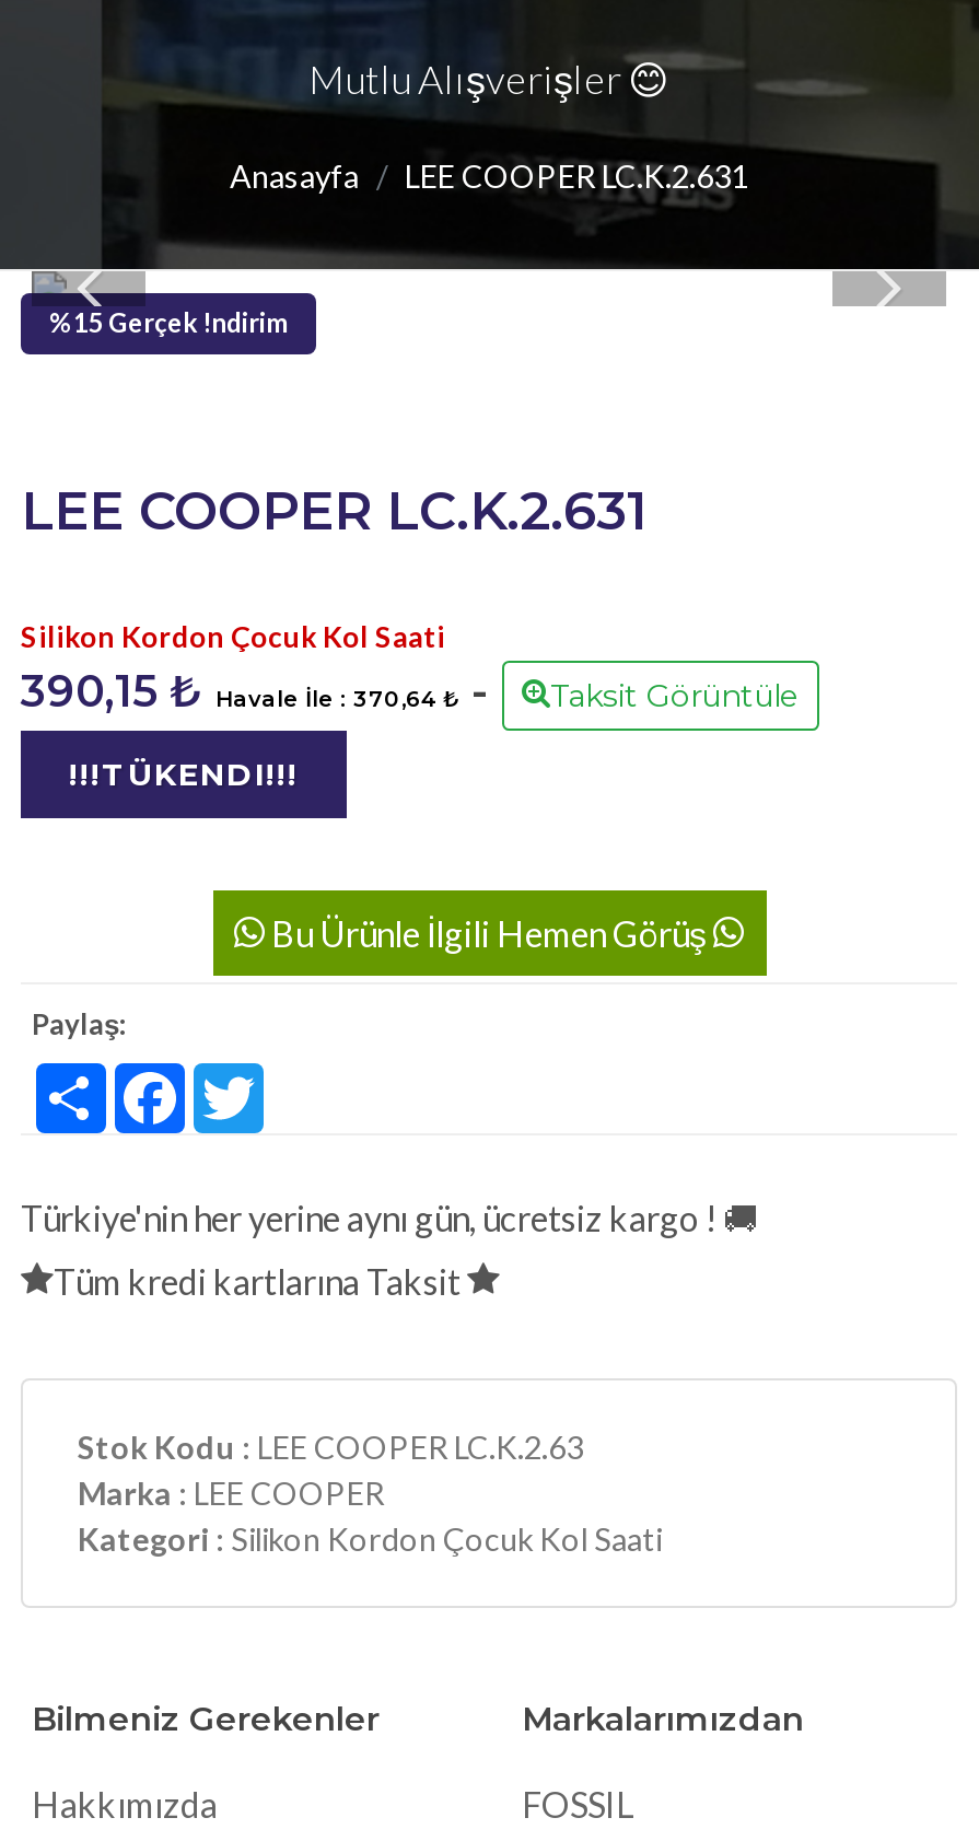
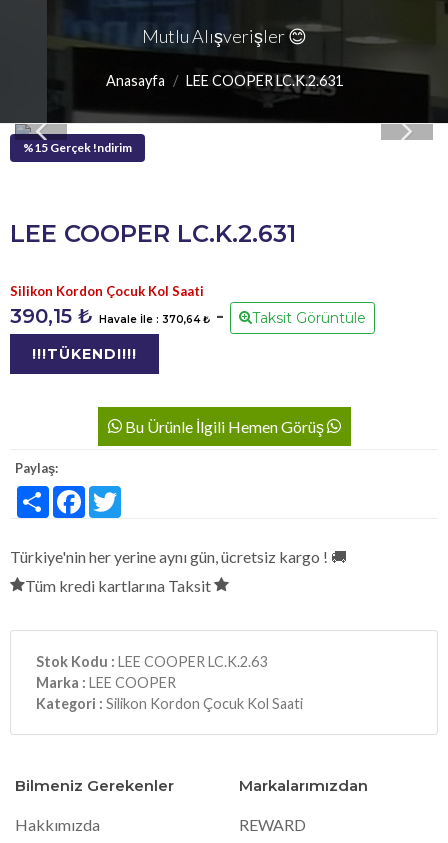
- FOSSIL
+ REWARD
